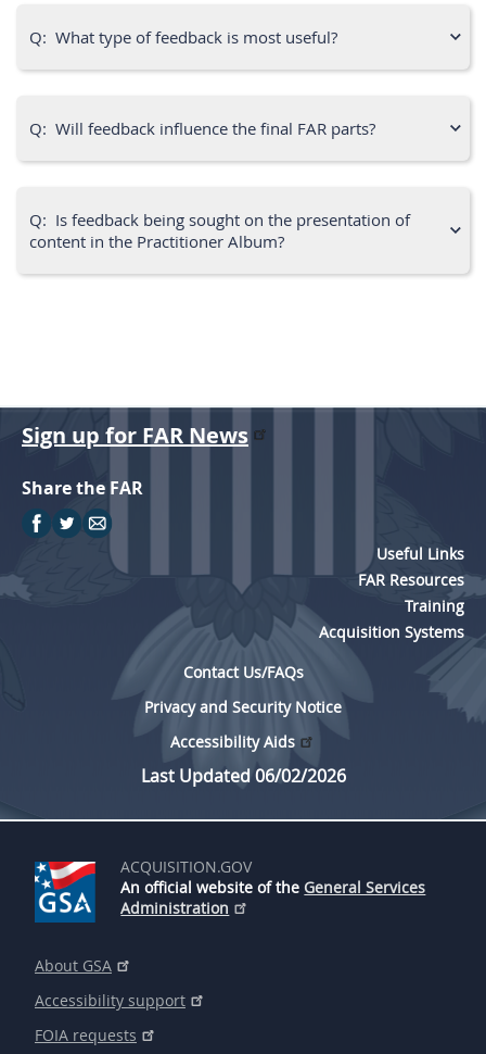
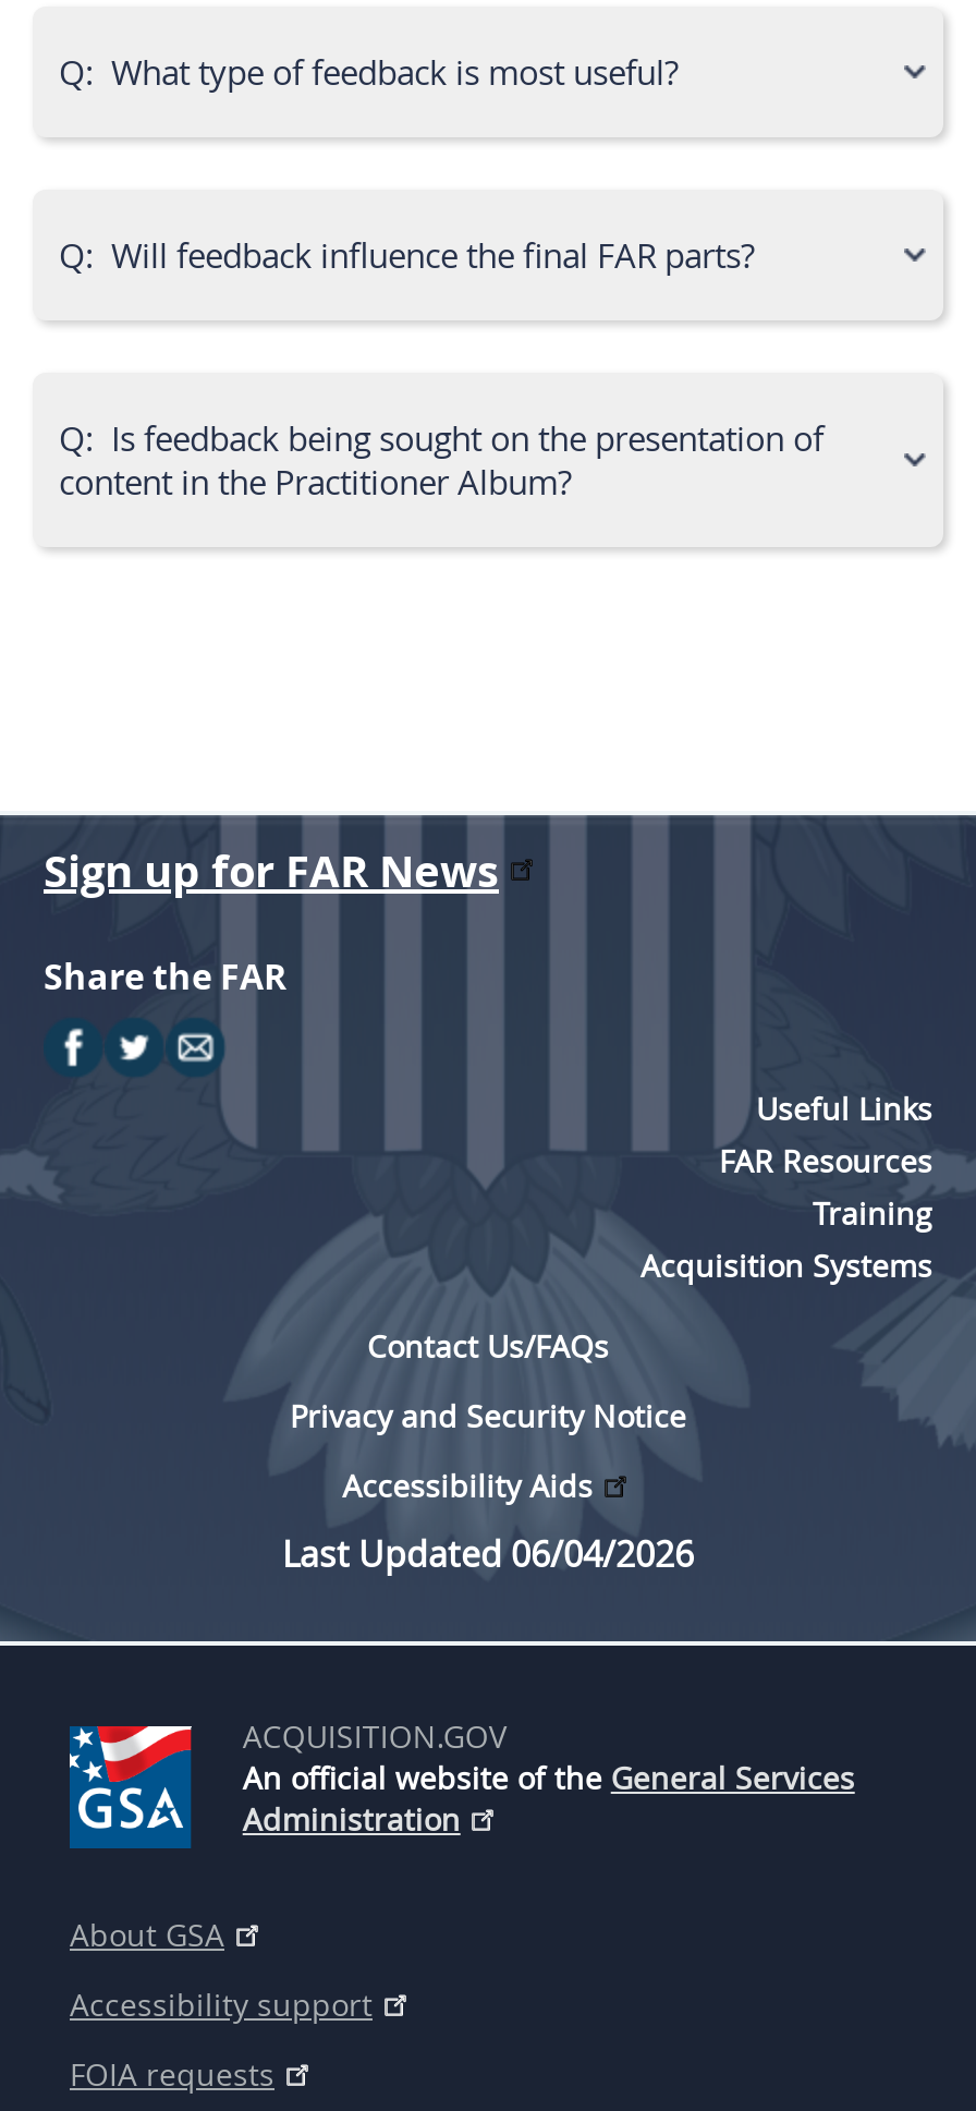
- Last Updated 06/02/2026
+ Last Updated 06/04/2026
